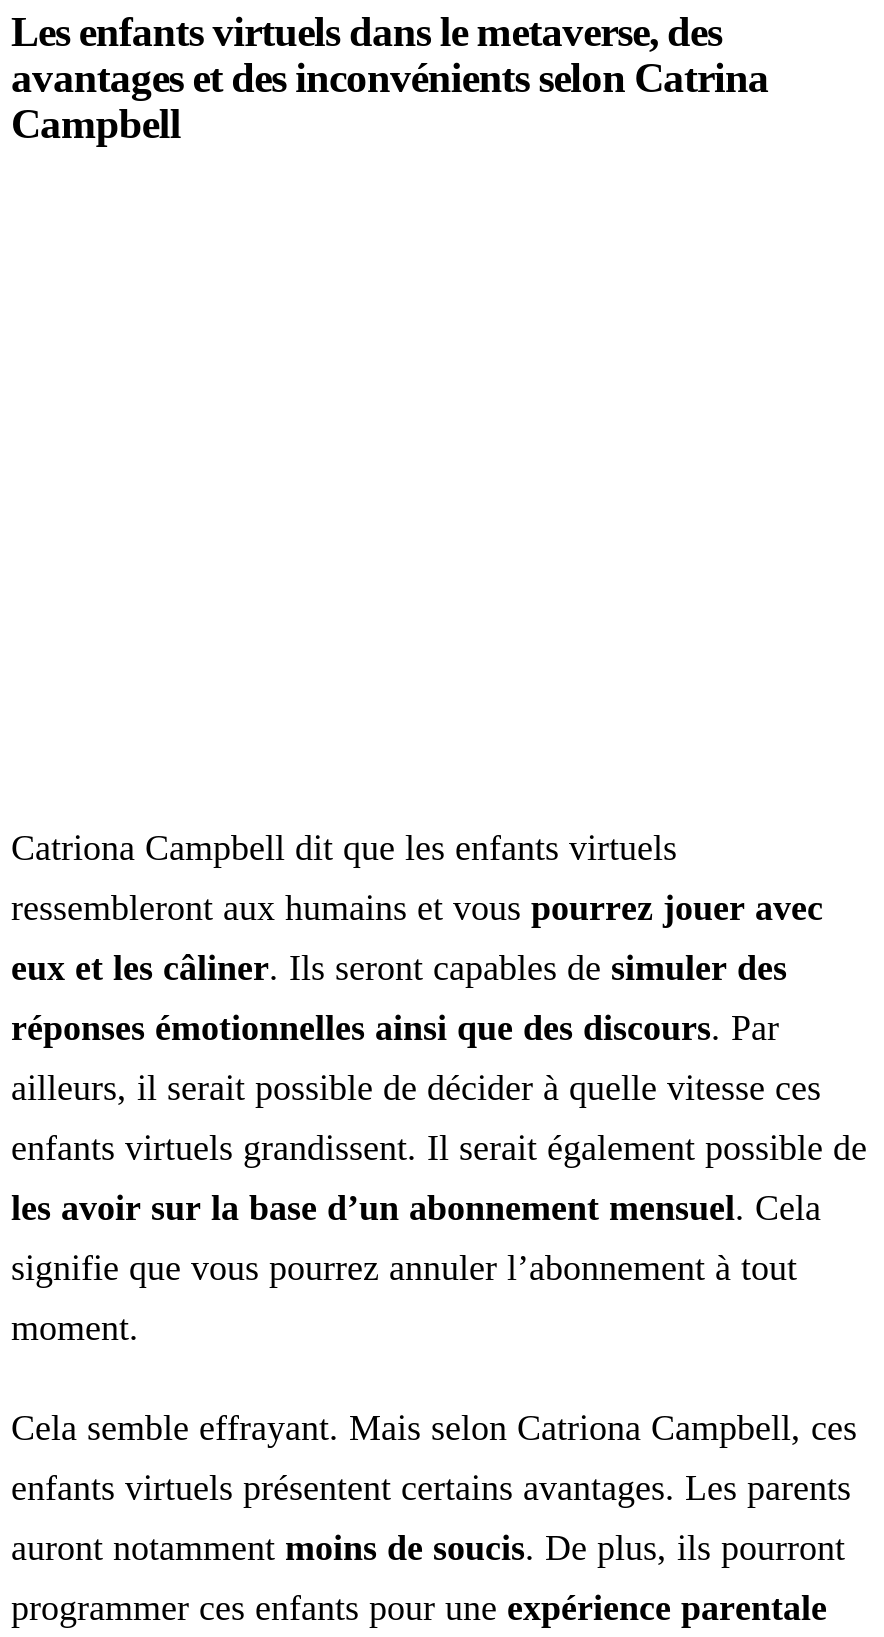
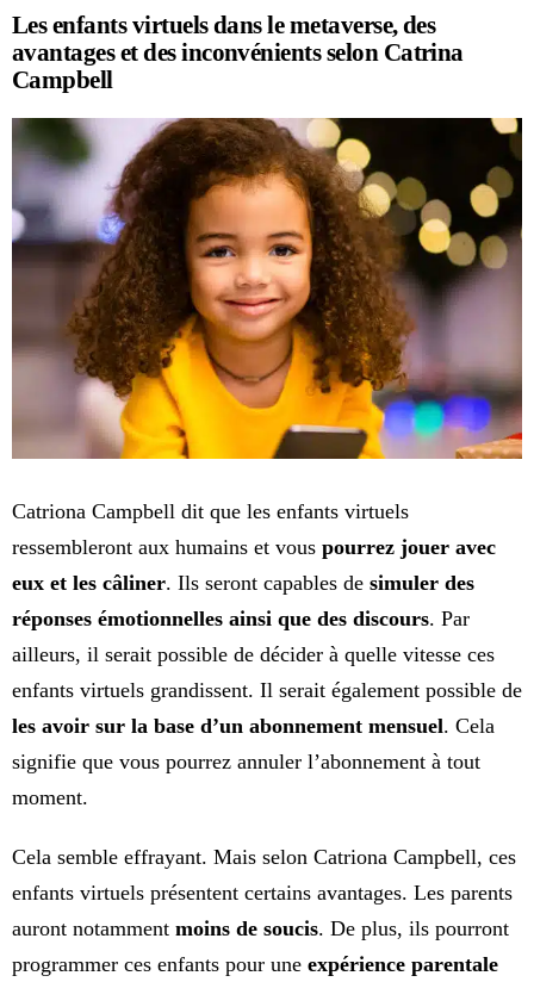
+ [image]
